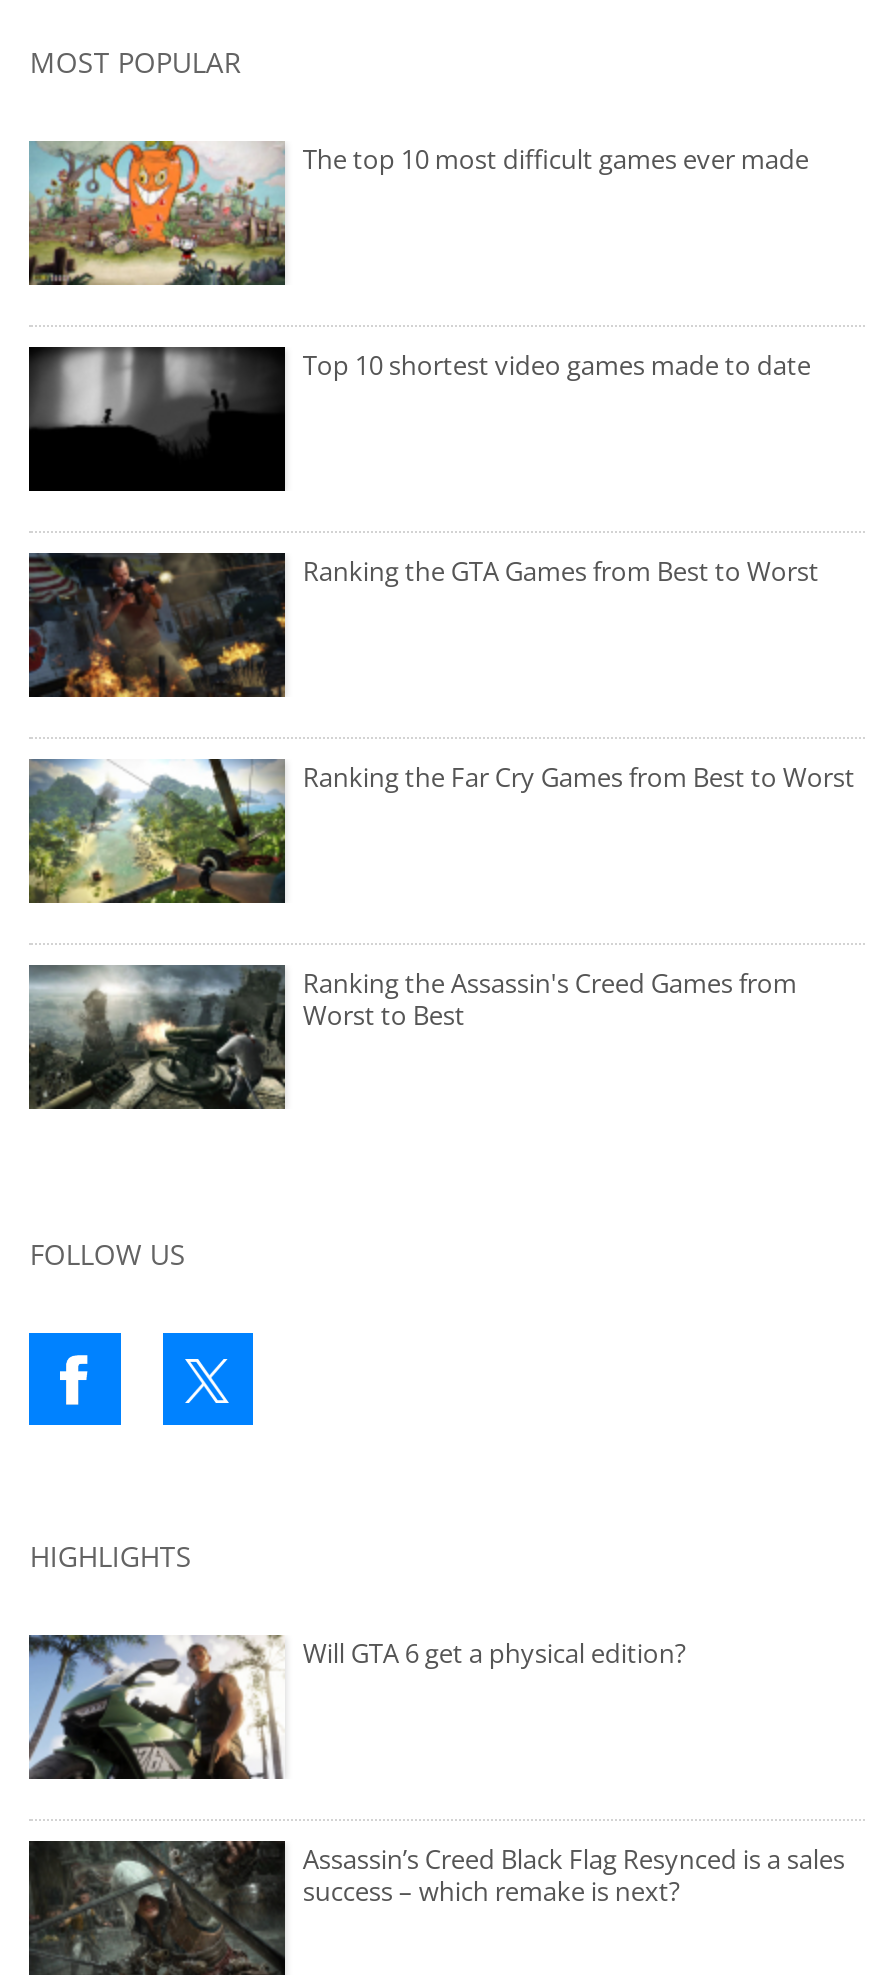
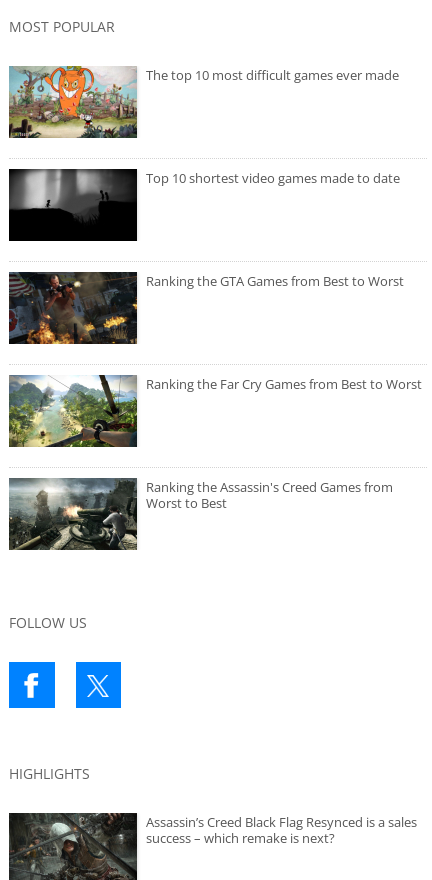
- [image]
- Will GTA 6 get a physical edition?
